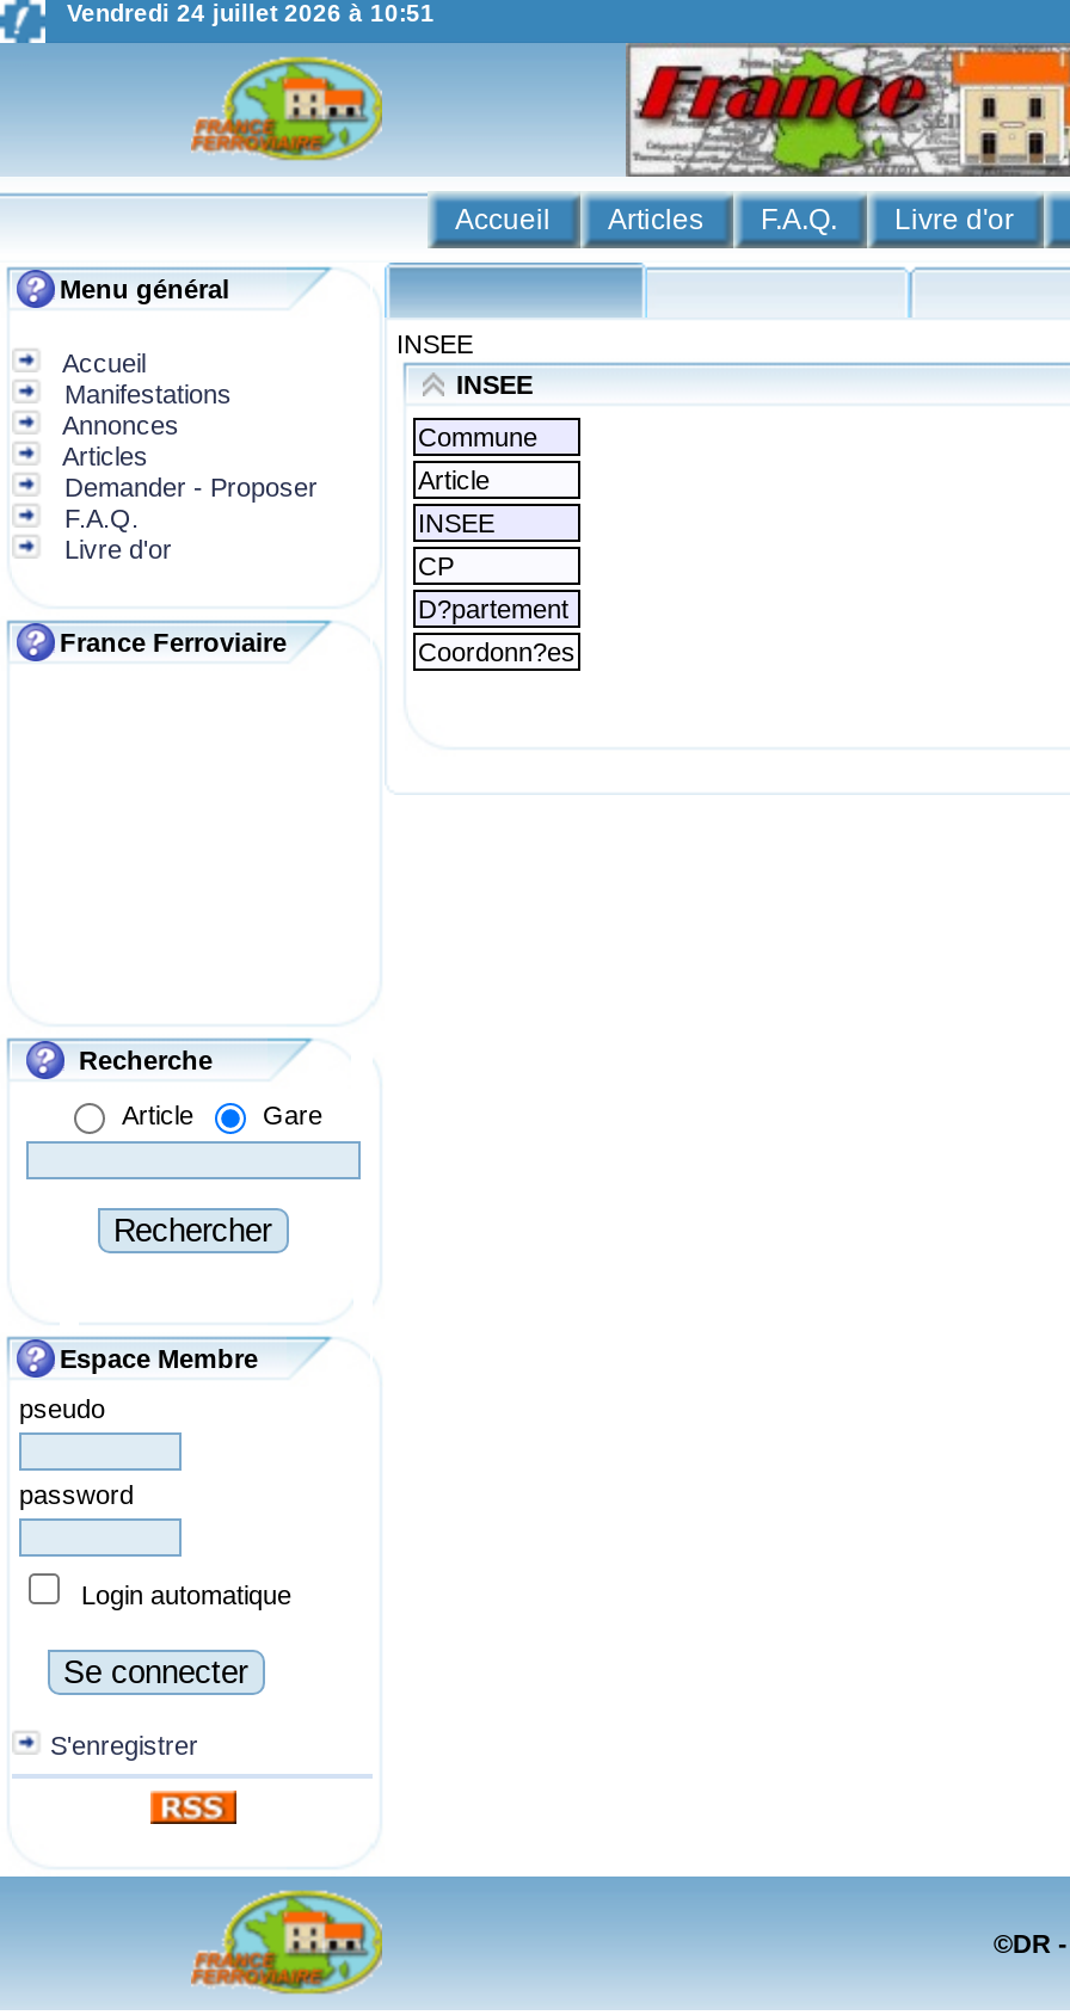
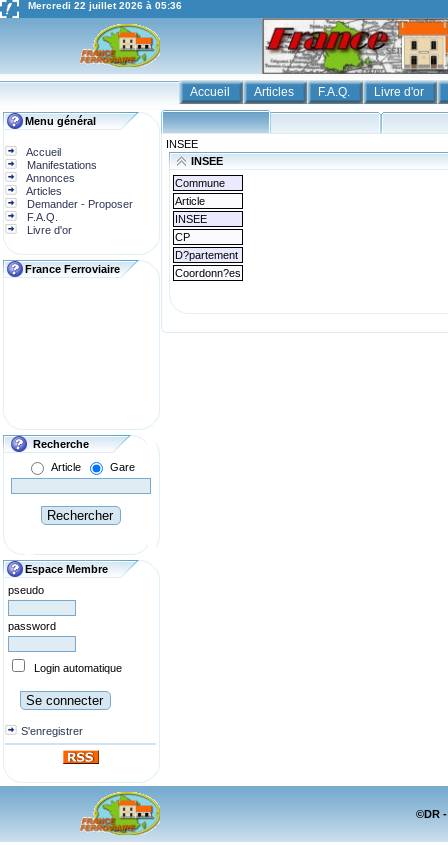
- Vendredi 24 juillet 2026 à 10:51
+ Mercredi 22 juillet 2026 à 05:36
